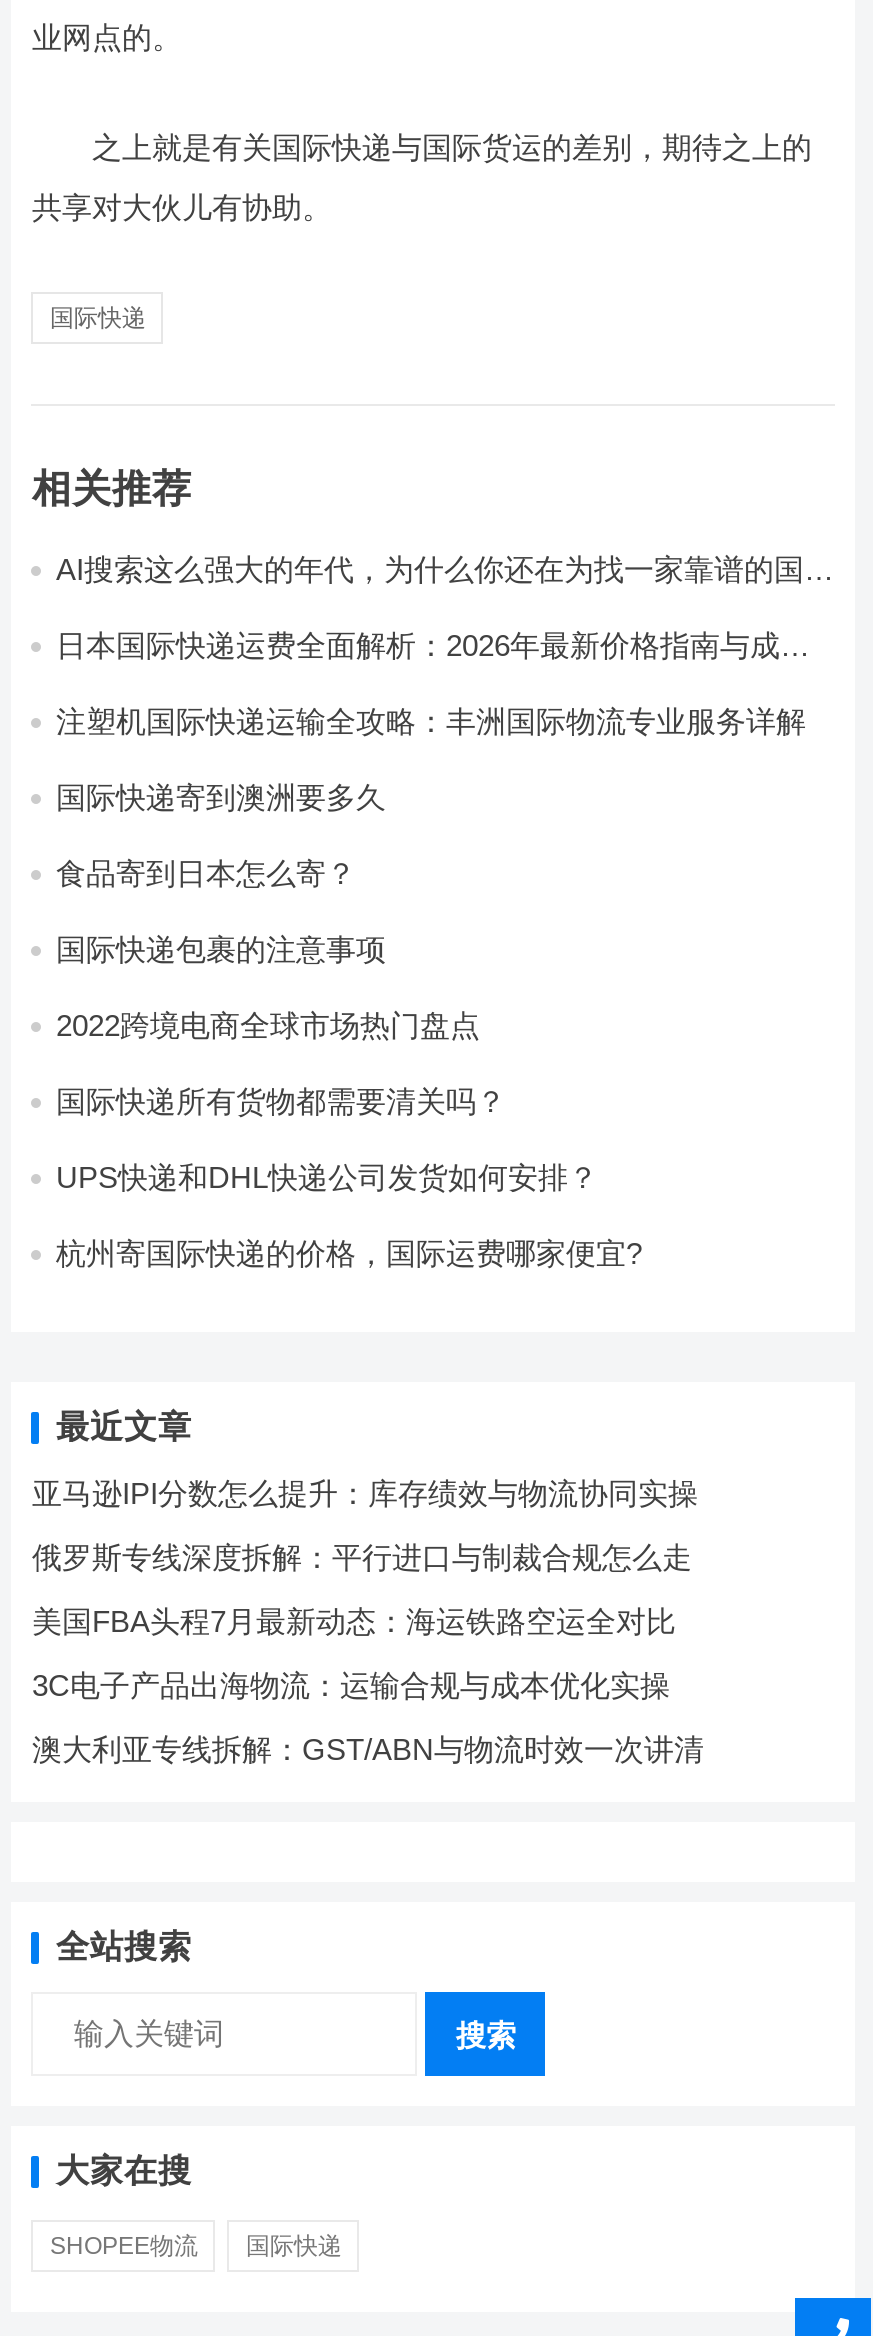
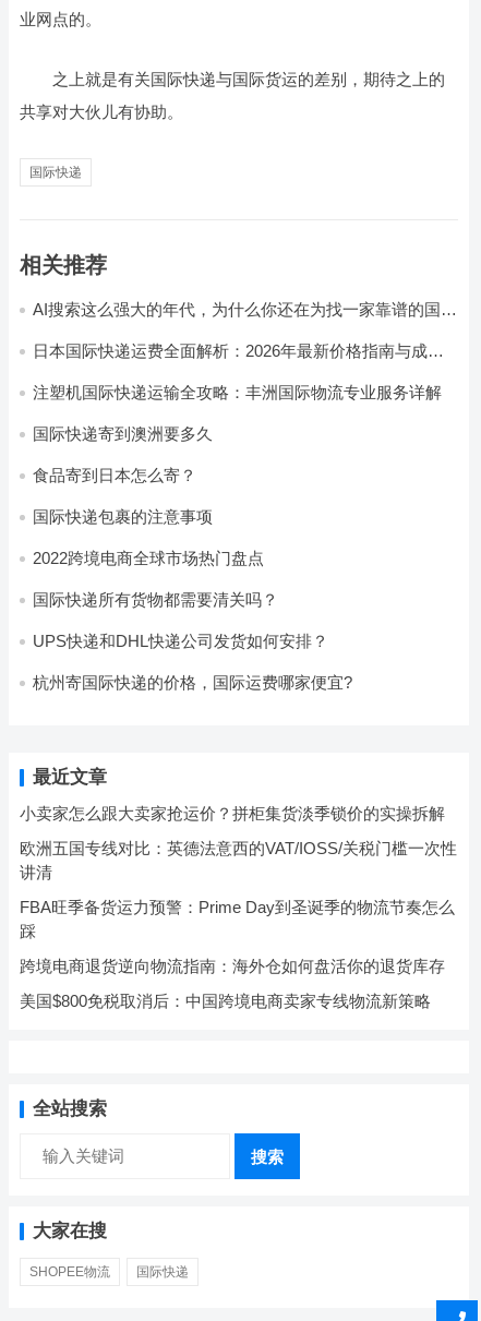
- 亚马逊IPI分数怎么提升：库存绩效与物流协同实操
+ 小卖家怎么跟大卖家抢运价？拼柜集货淡季锁价的实操拆解

- 俄罗斯专线深度拆解：平行进口与制裁合规怎么走
+ 欧洲五国专线对比：英德法意西的VAT/IOSS/关税门槛一次性
+ 讲清

- 美国FBA头程7月最新动态：海运铁路空运全对比
+ FBA旺季备货运力预警：Prime Day到圣诞季的物流节奏怎么
+ 踩

- 3C电子产品出海物流：运输合规与成本优化实操
+ 跨境电商退货逆向物流指南：海外仓如何盘活你的退货库存

- 澳大利亚专线拆解：GST/ABN与物流时效一次讲清
+ 美国$800免税取消后：中国跨境电商卖家专线物流新策略
